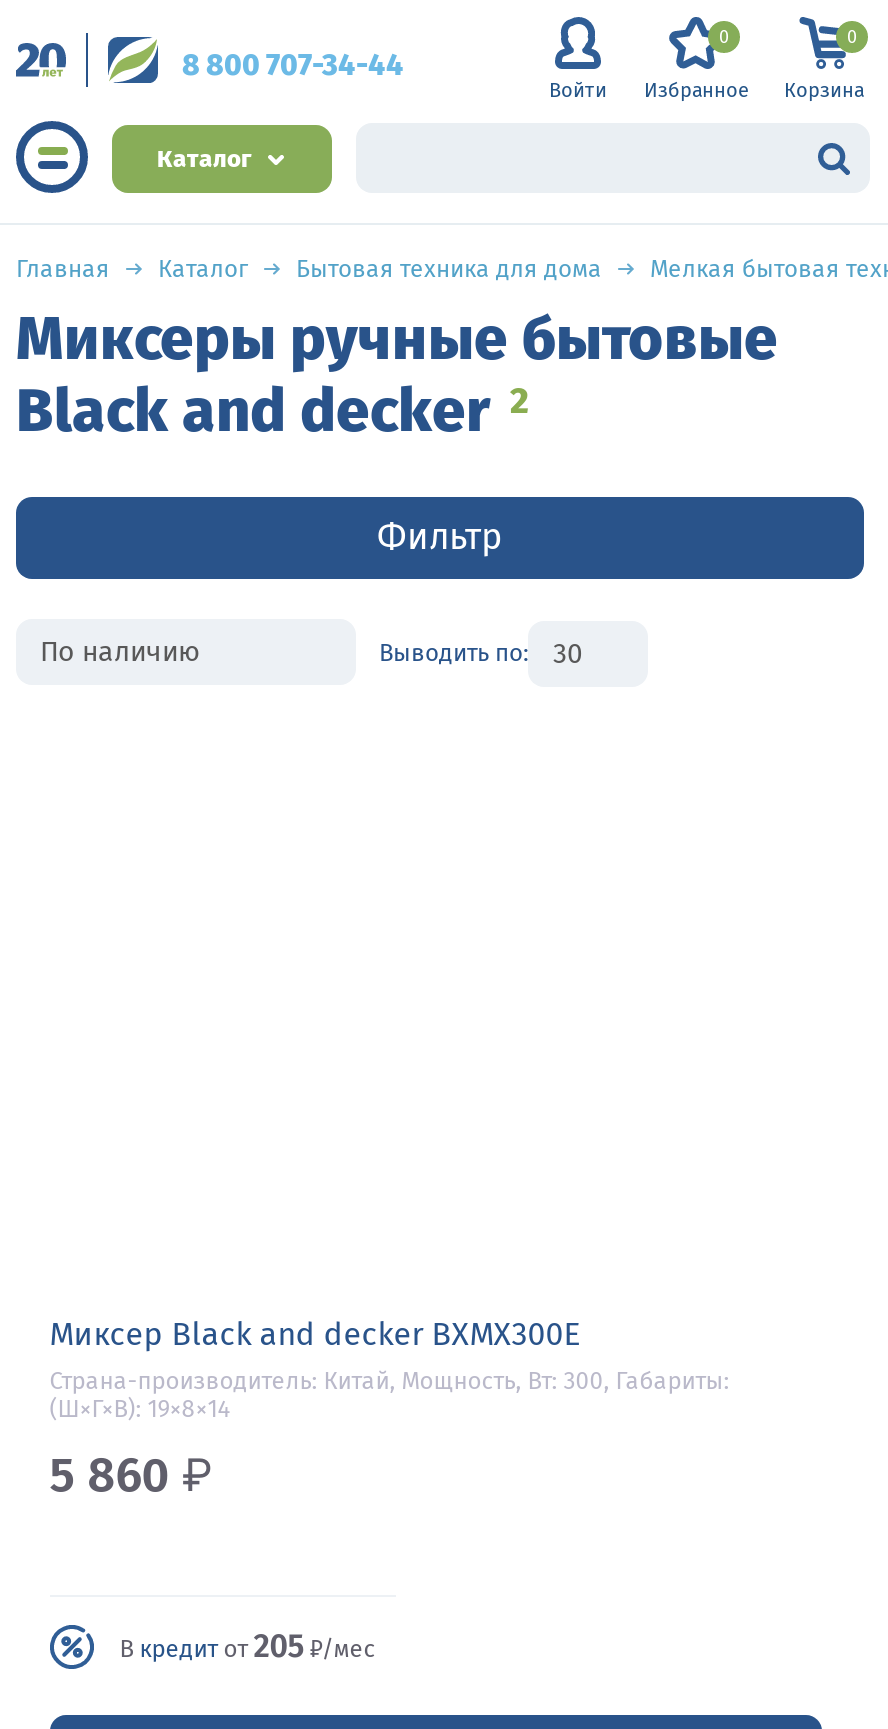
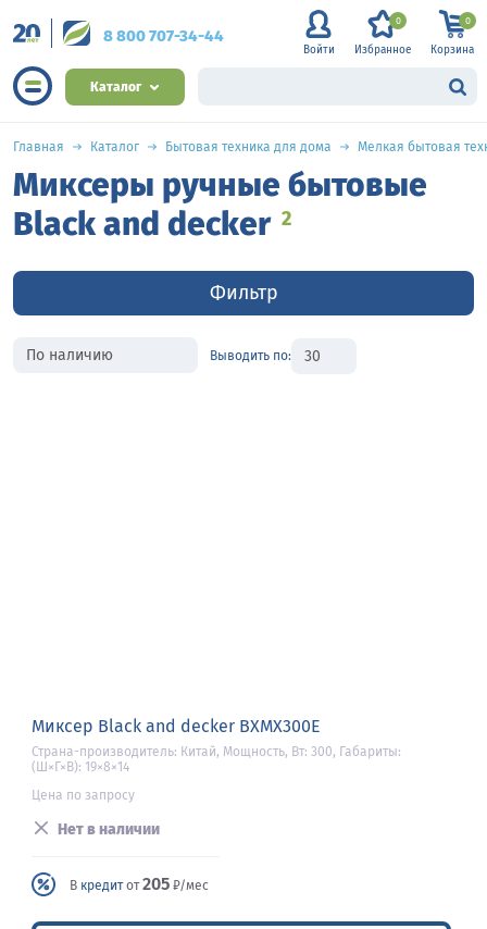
- 5 860 ₽
+ Цена по запросу
+ Нет в наличии
